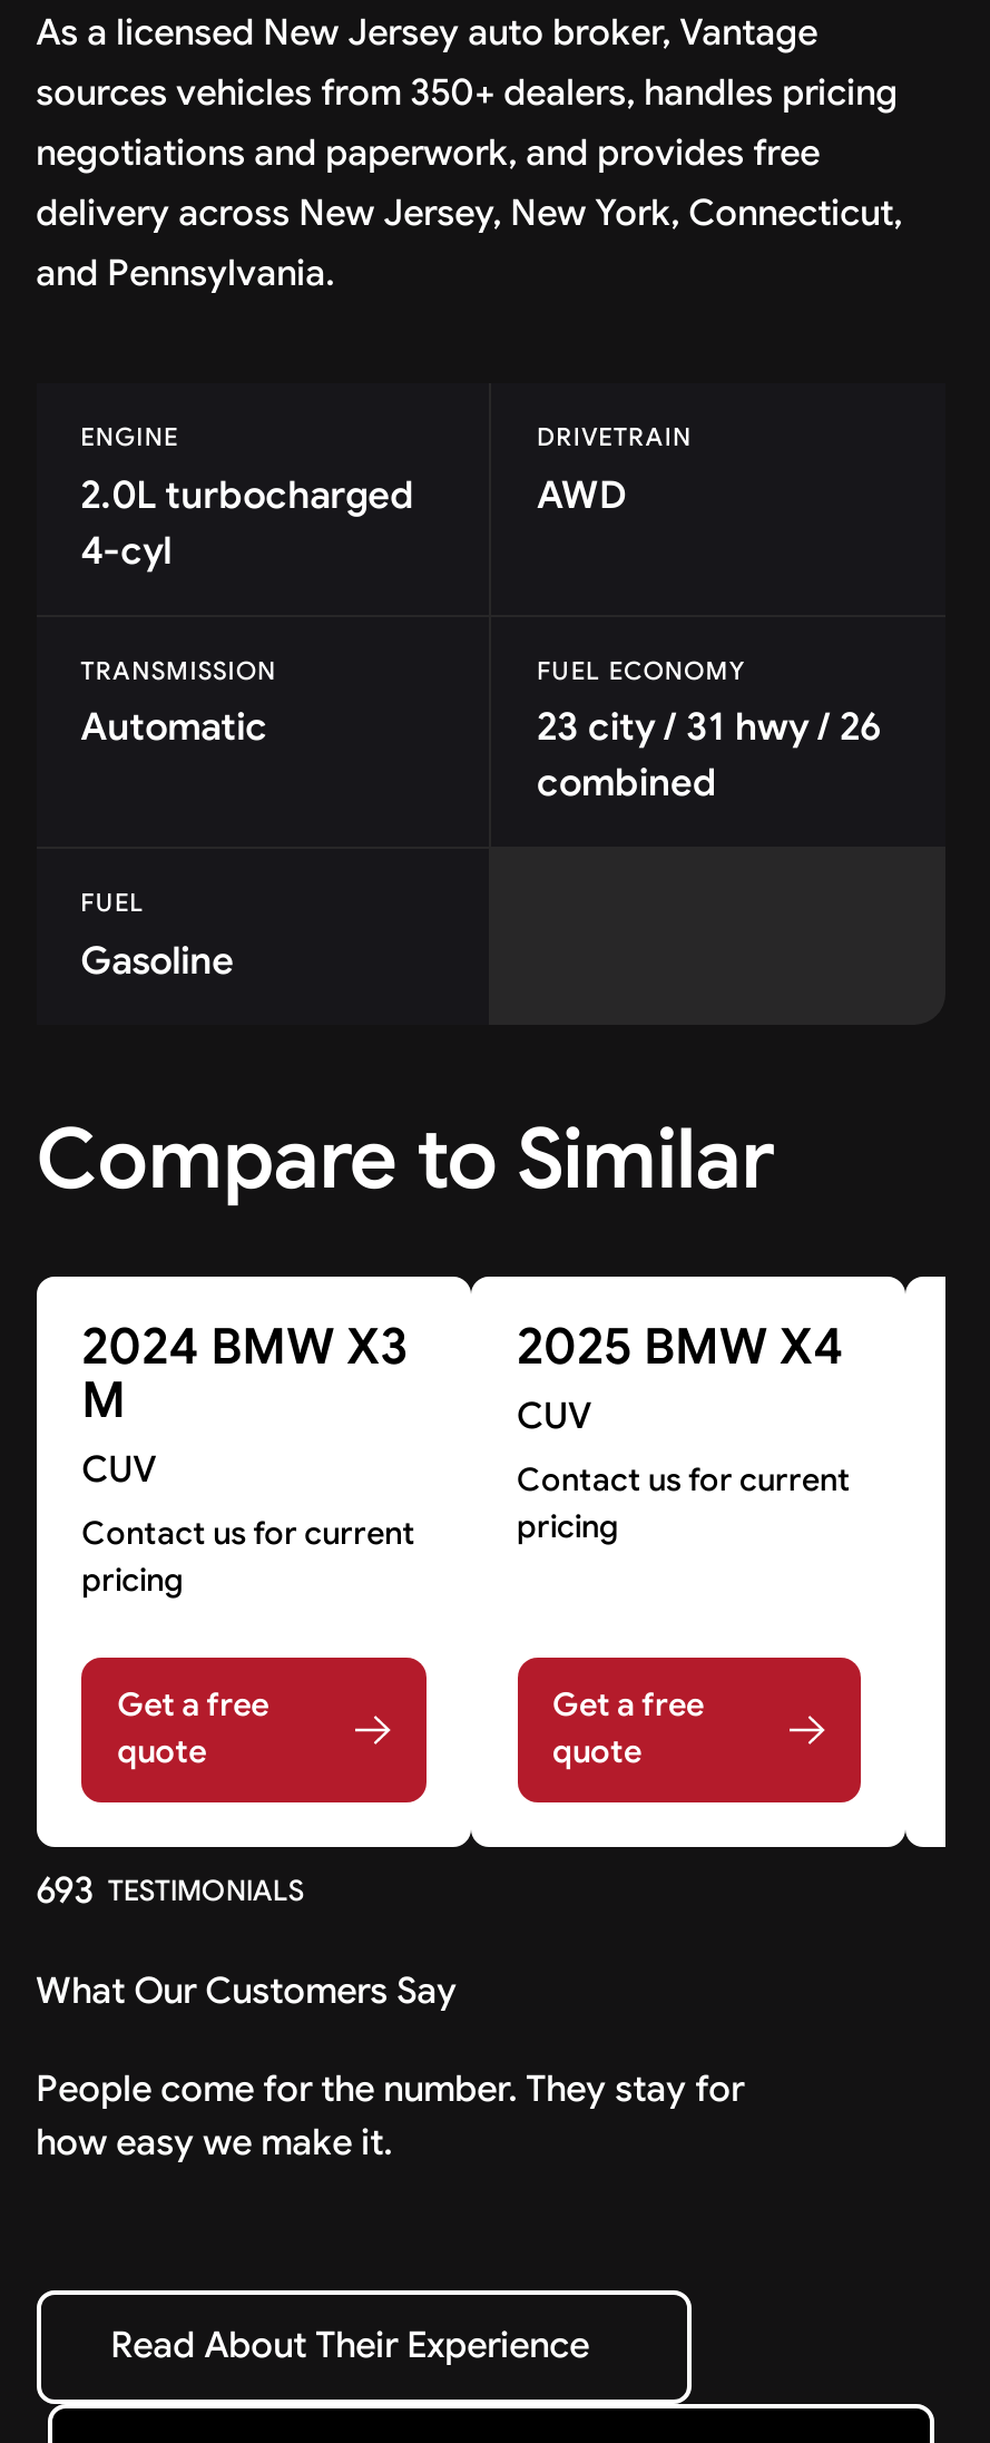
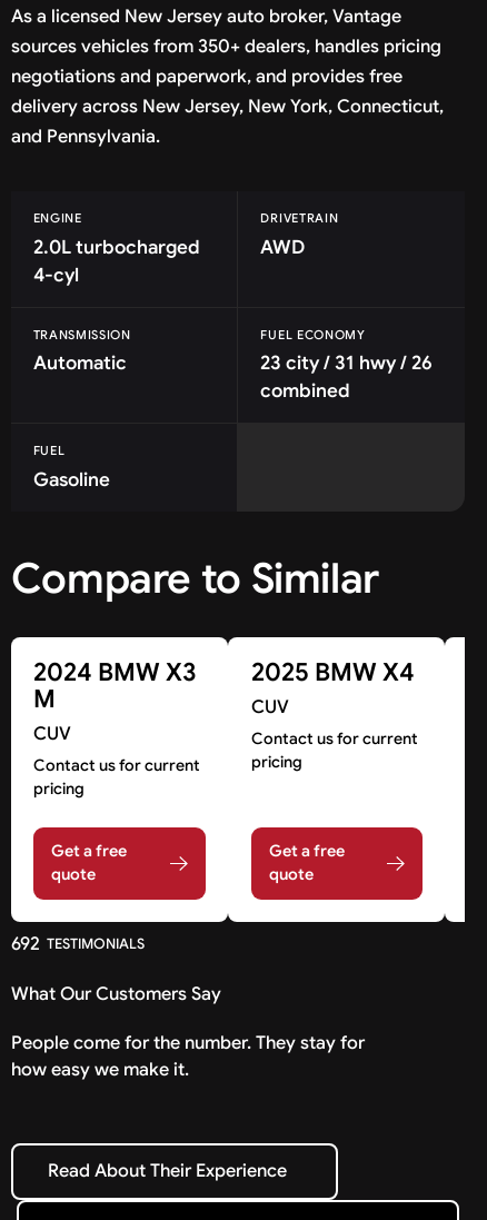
- 693 TESTIMONIALS
+ 692 TESTIMONIALS
